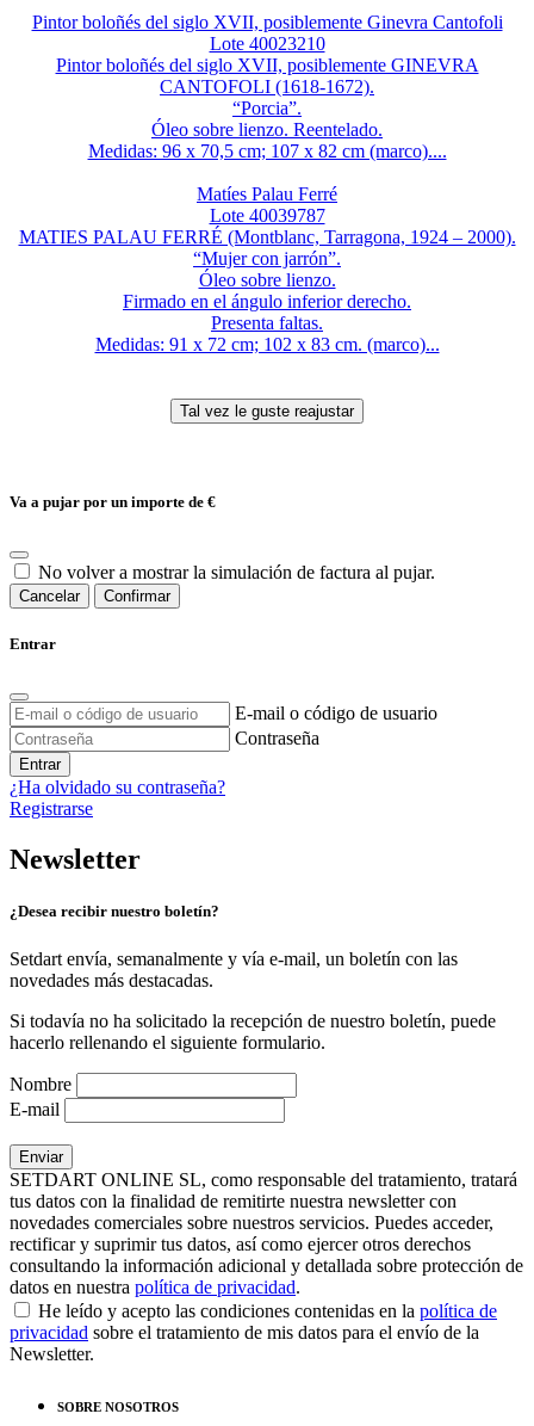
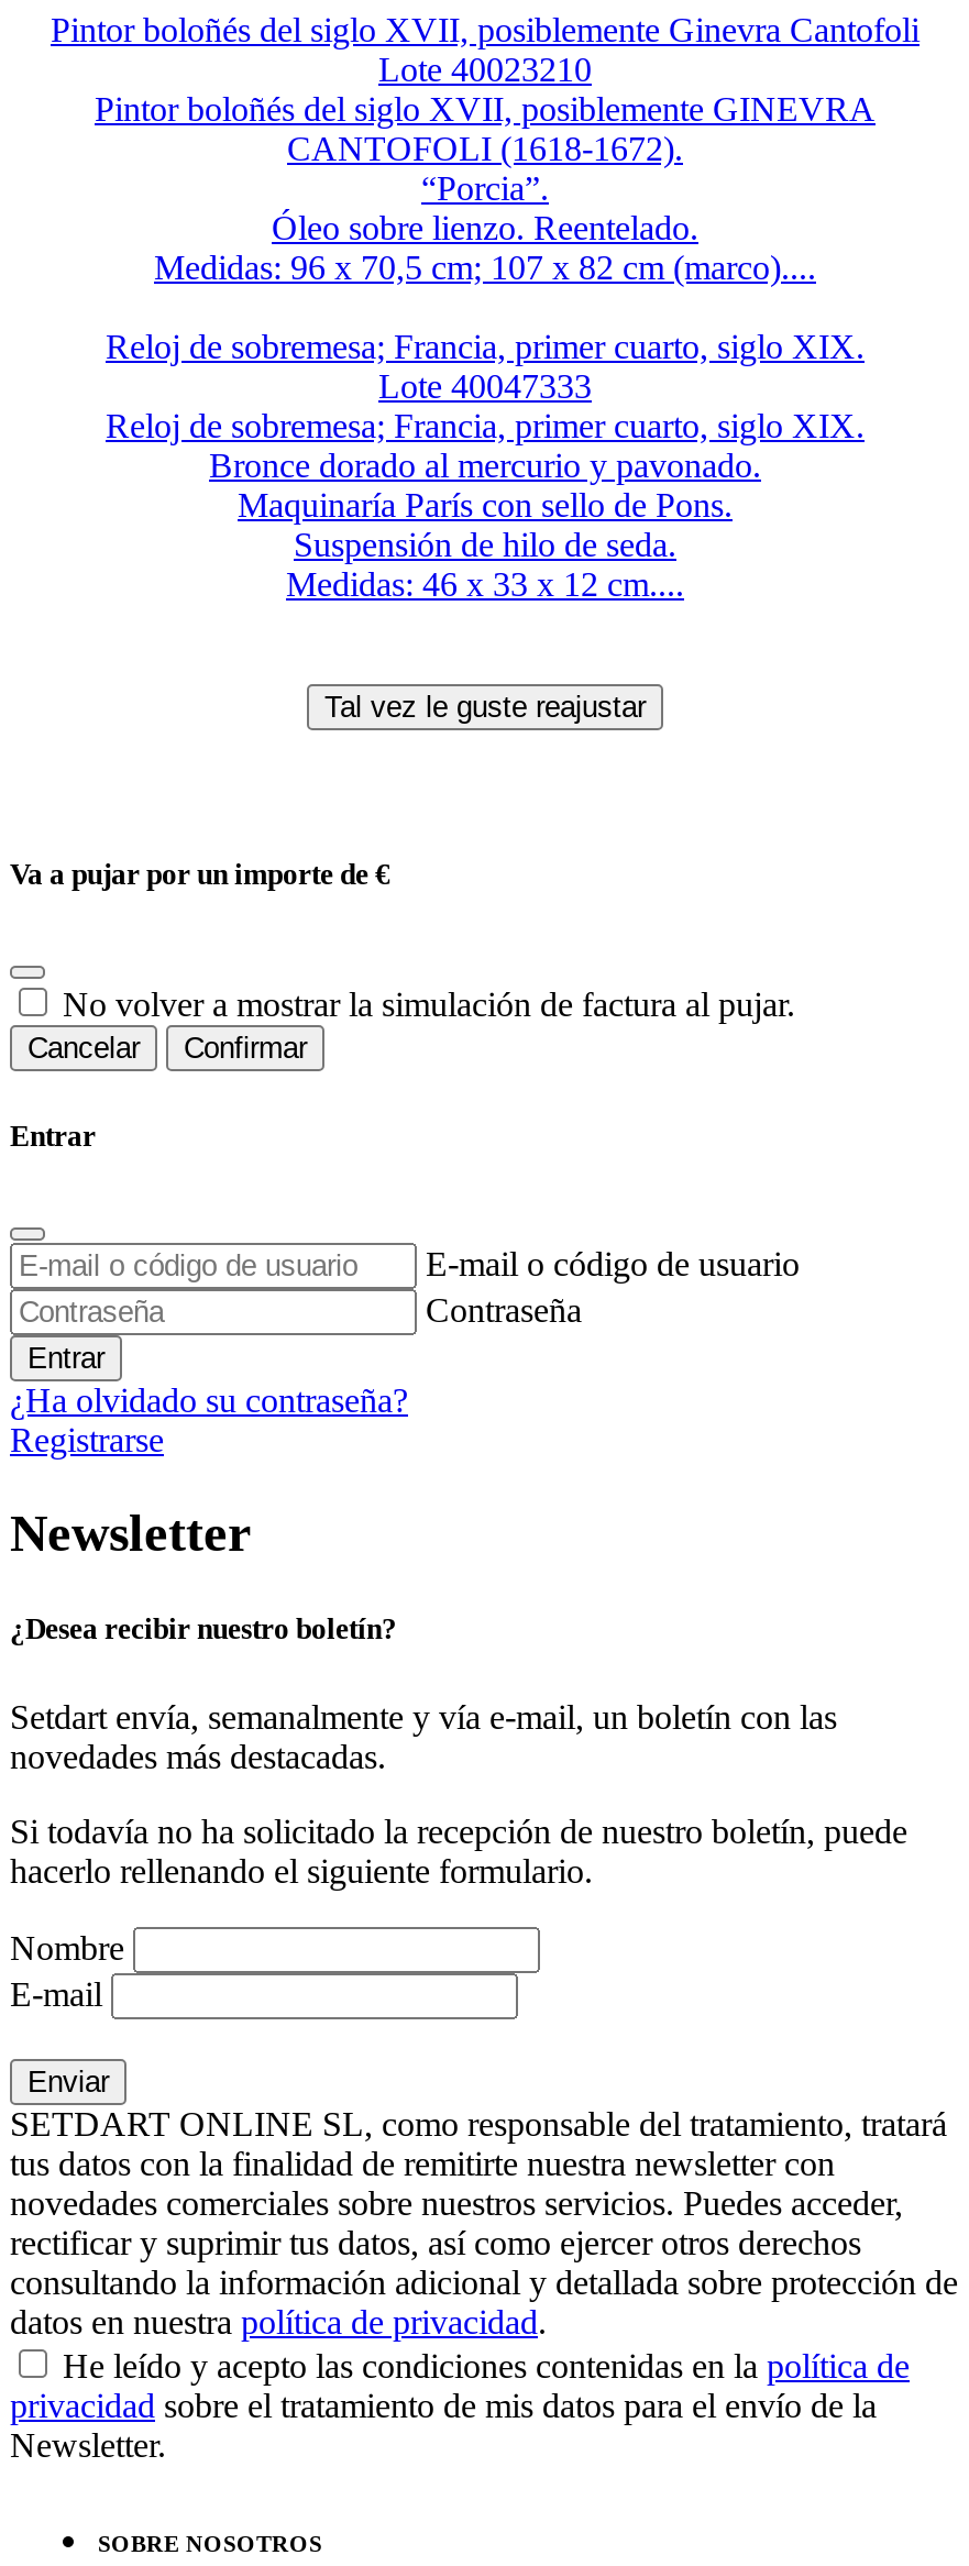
- Matíes Palau Ferré
- Lote 40039787
- MATIES PALAU FERRÉ (Montblanc, Tarragona, 1924 – 2000).
- “Mujer con jarrón”.
- Óleo sobre lienzo.
- Firmado en el ángulo inferior derecho.
- Presenta faltas.
- Medidas: 91 x 72 cm; 102 x 83 cm. (marco)...
+ Reloj de sobremesa; Francia, primer cuarto, siglo XIX.
+ Lote 40047333
+ Reloj de sobremesa; Francia, primer cuarto, siglo XIX.
+ Bronce dorado al mercurio y pavonado.
+ Maquinaría París con sello de Pons.
+ Suspensión de hilo de seda.
+ Medidas: 46 x 33 x 12 cm....
